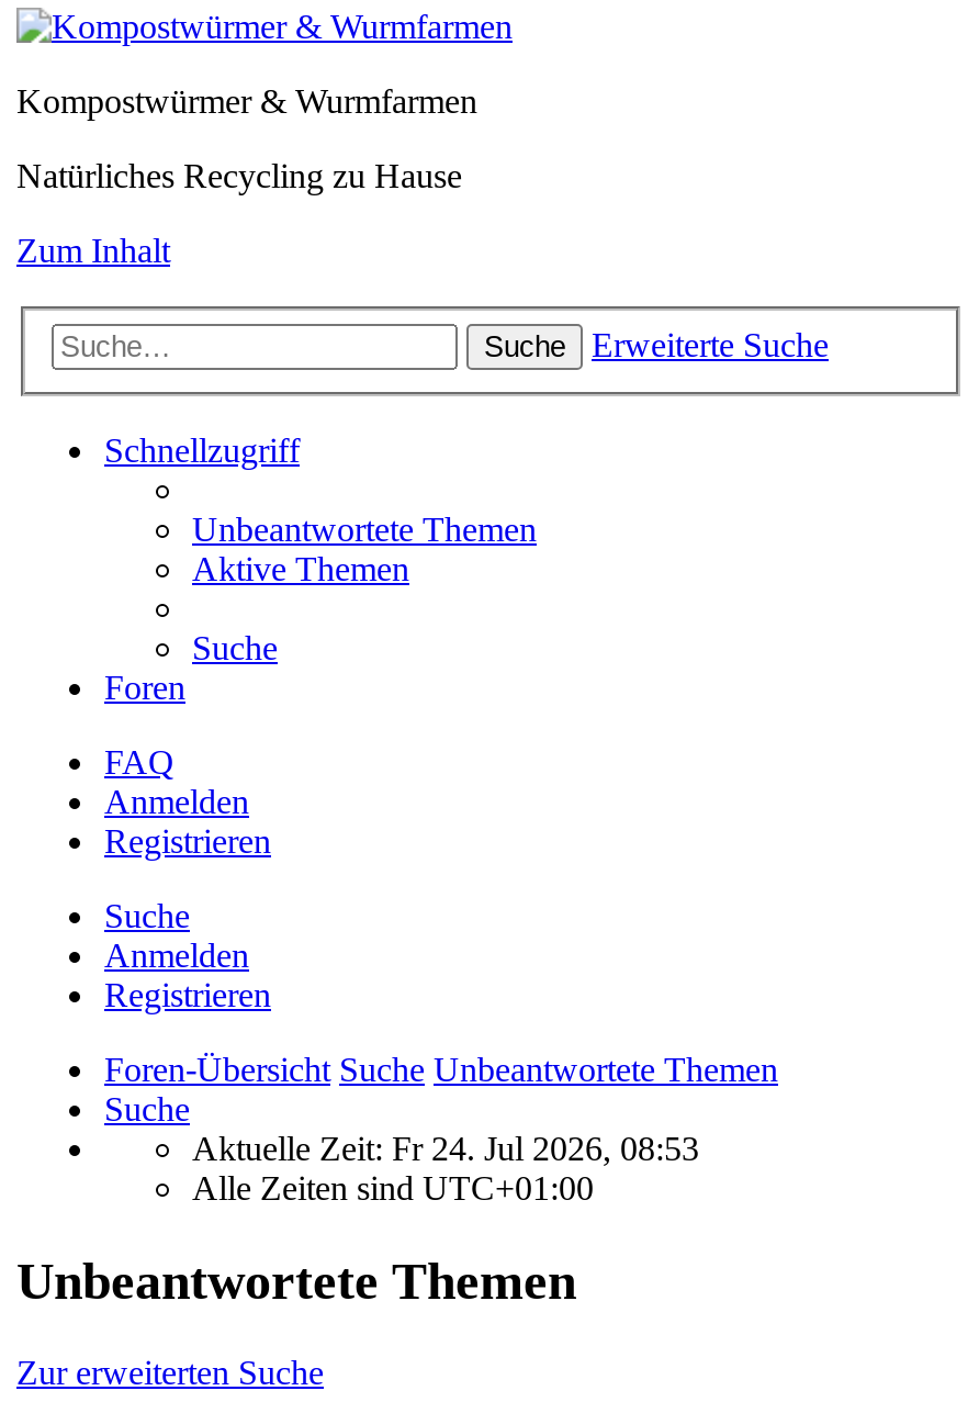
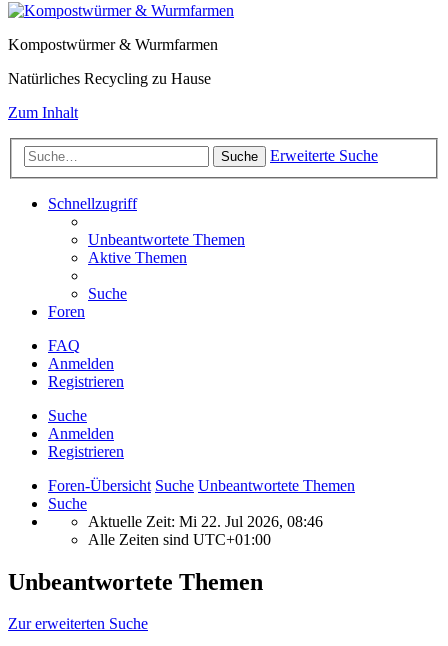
- Aktuelle Zeit: Fr 24. Jul 2026, 08:53
+ Aktuelle Zeit: Mi 22. Jul 2026, 08:46
